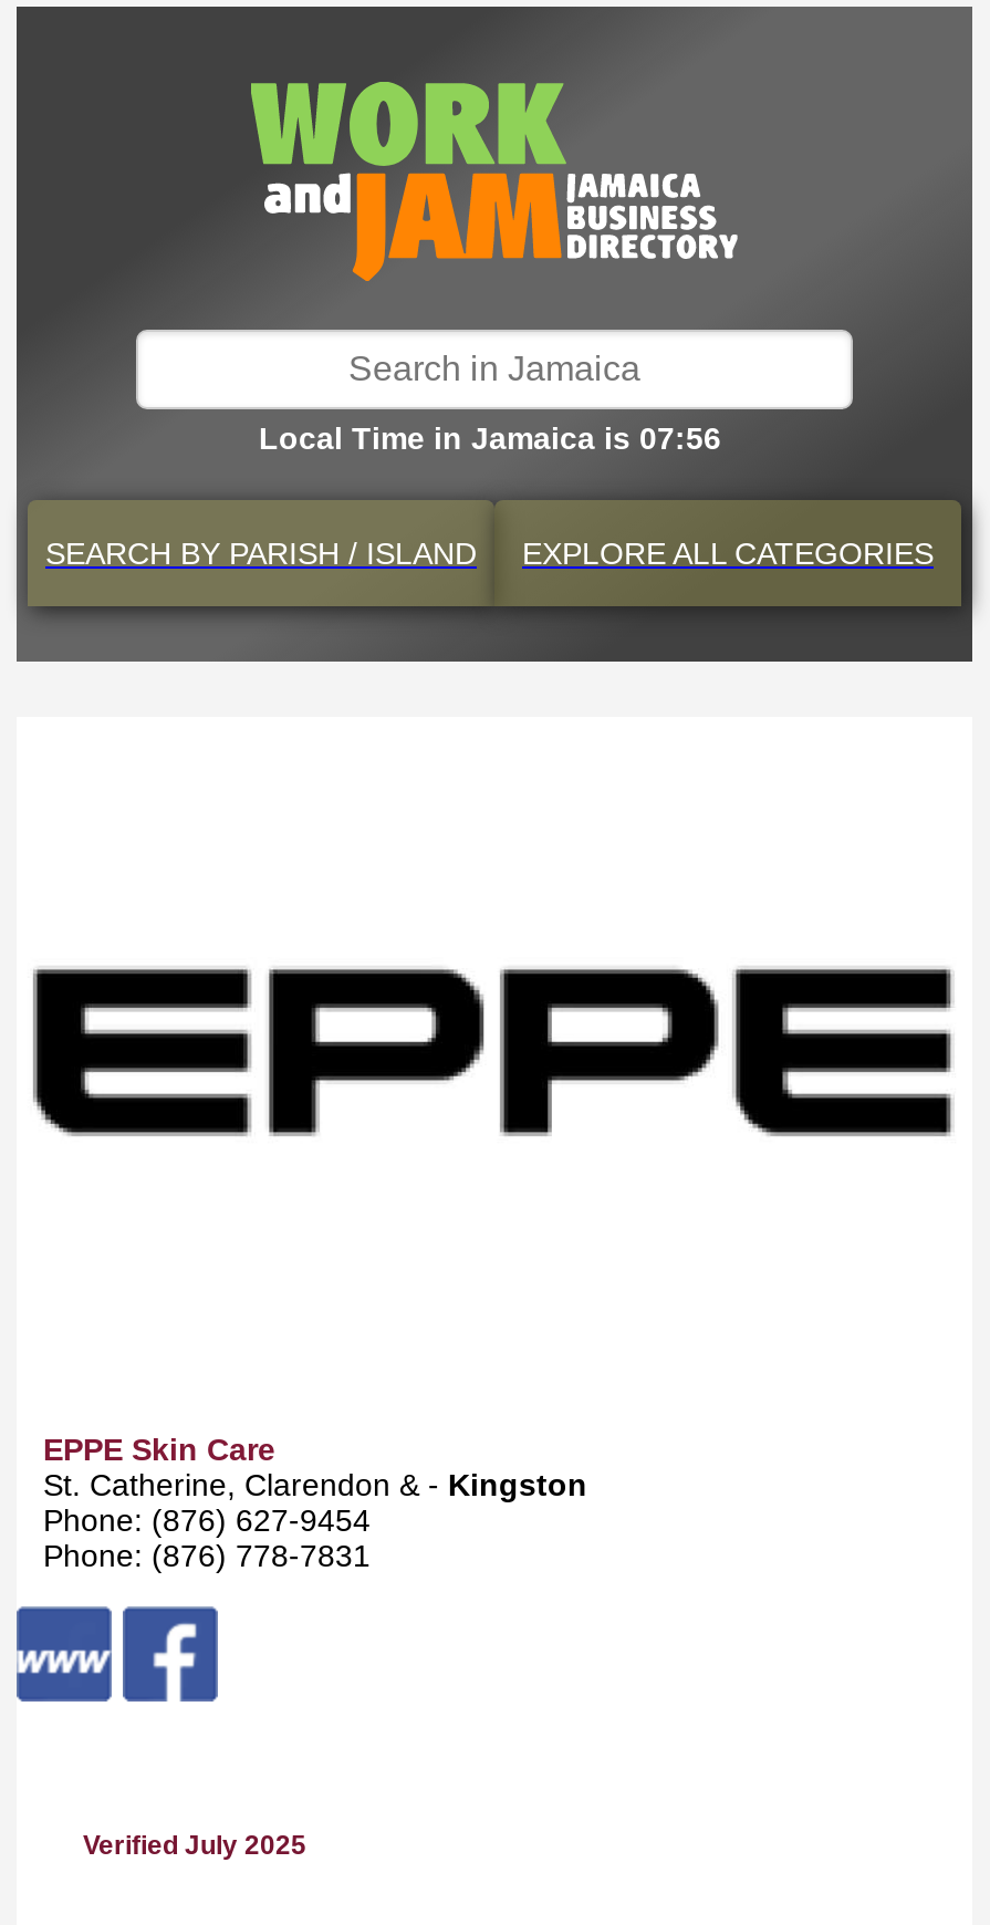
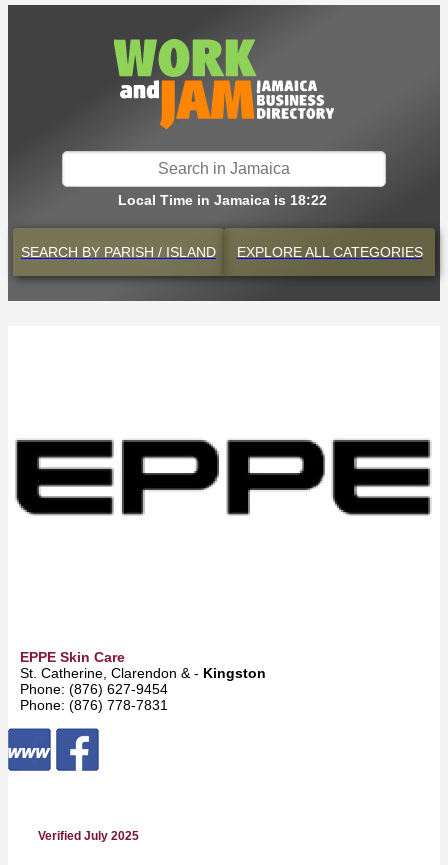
- Local Time in Jamaica is 07:56
+ Local Time in Jamaica is 18:22
